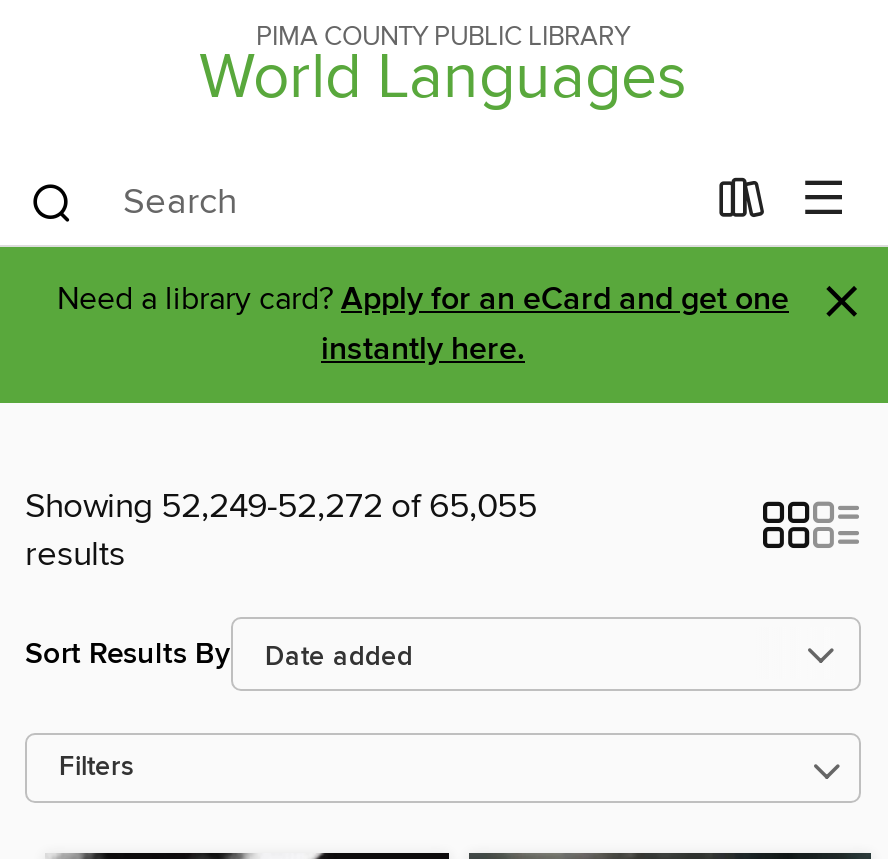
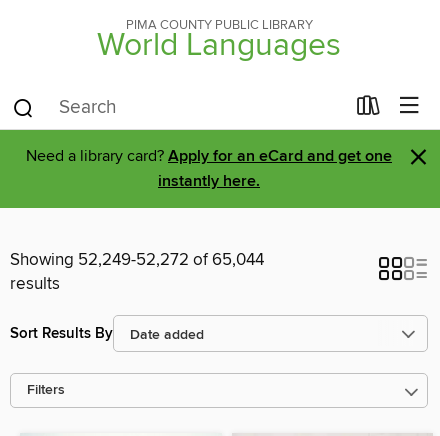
- Showing 52,249-52,272 of 65,055
+ Showing 52,249-52,272 of 65,044
